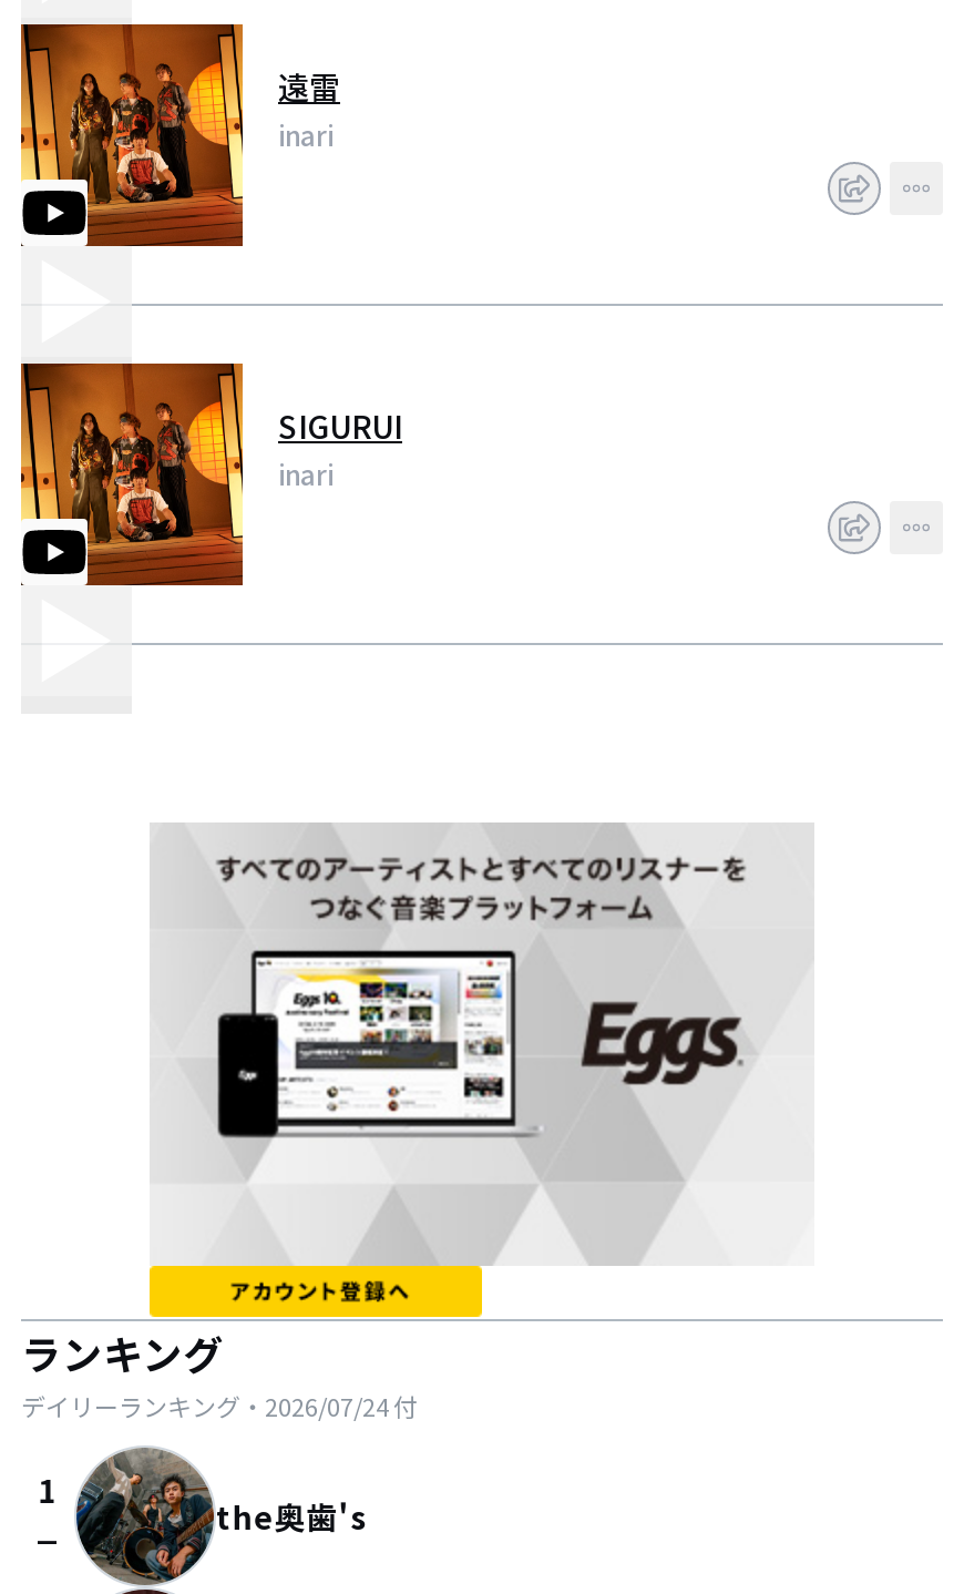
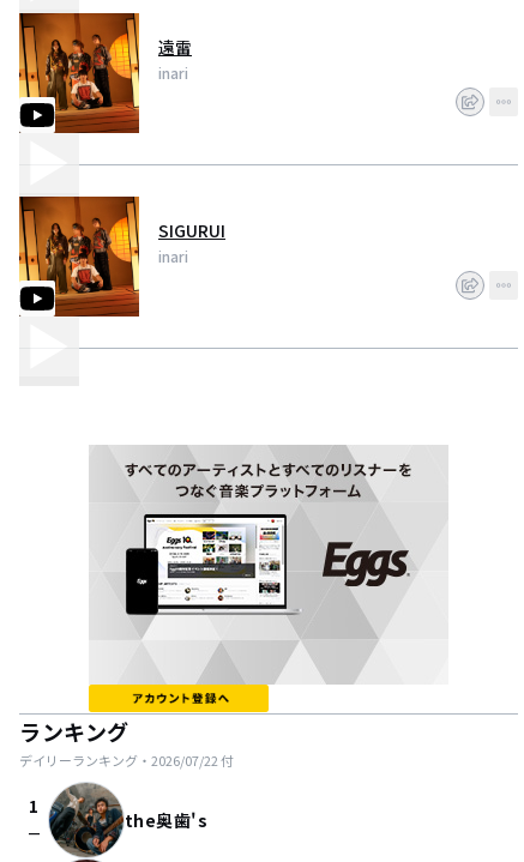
- デイリーランキング・2026/07/24付
+ デイリーランキング・2026/07/22付
